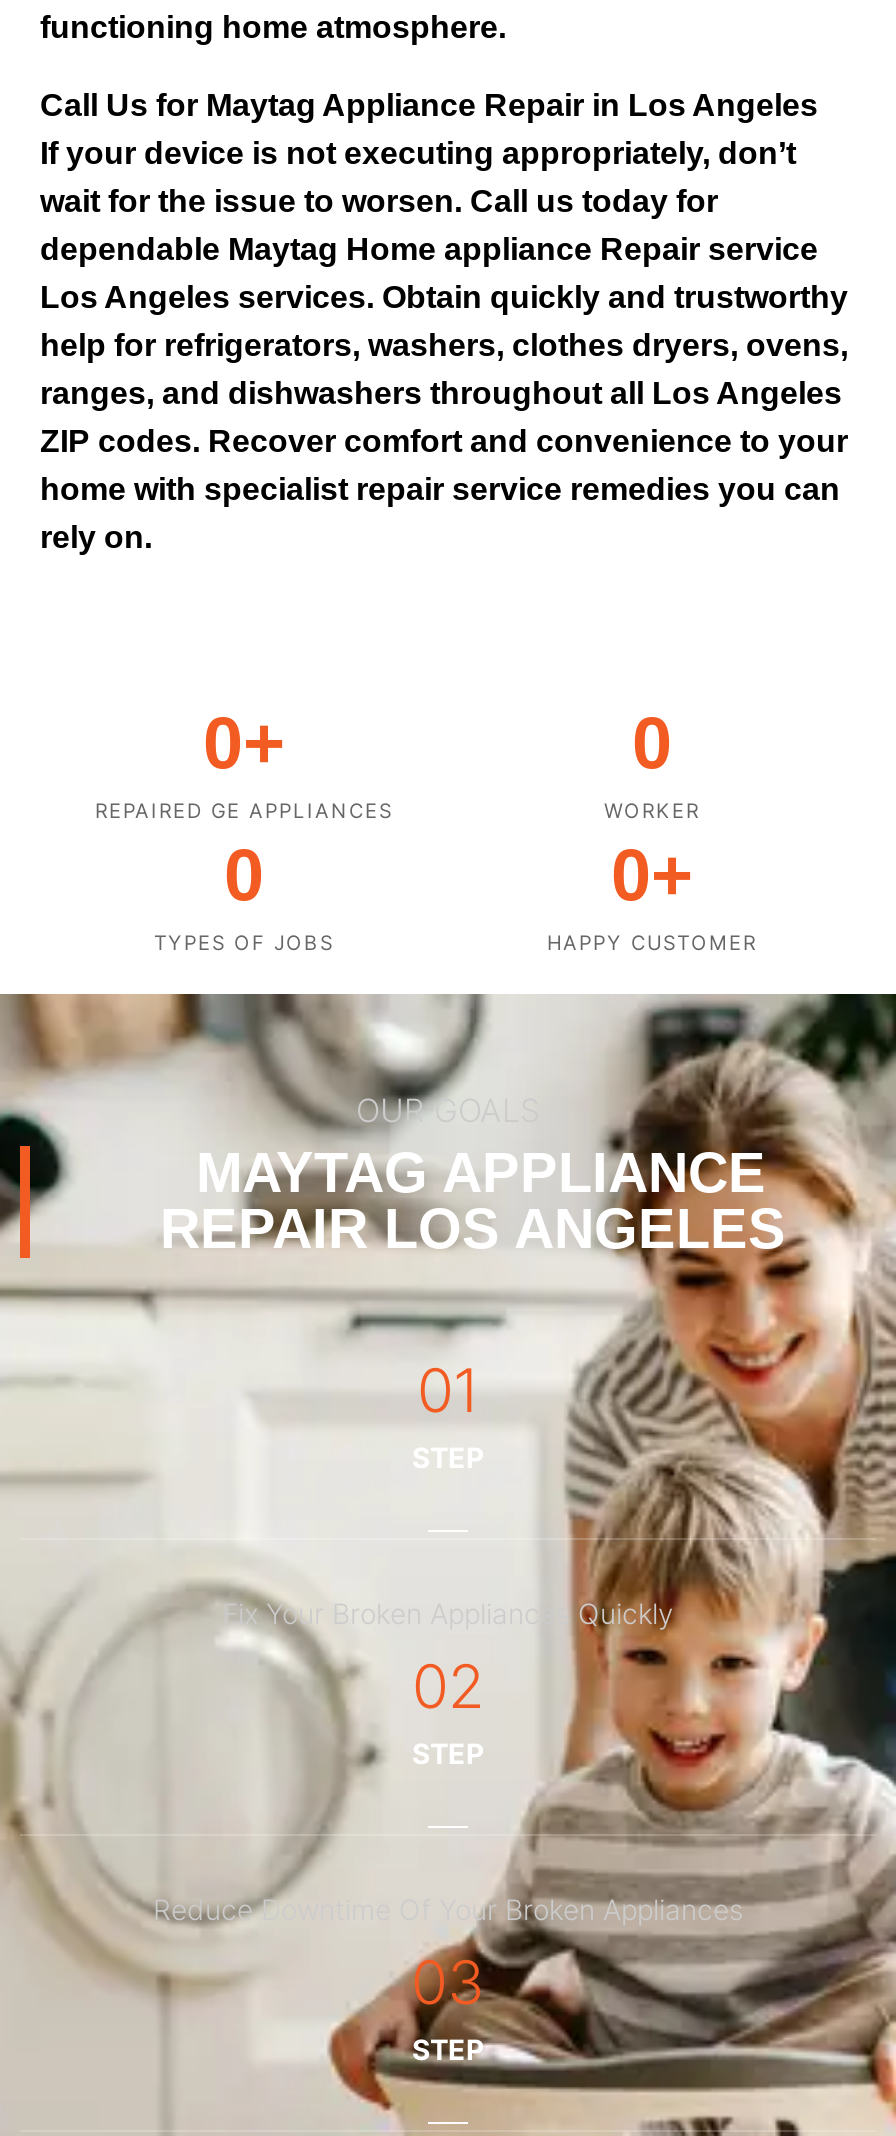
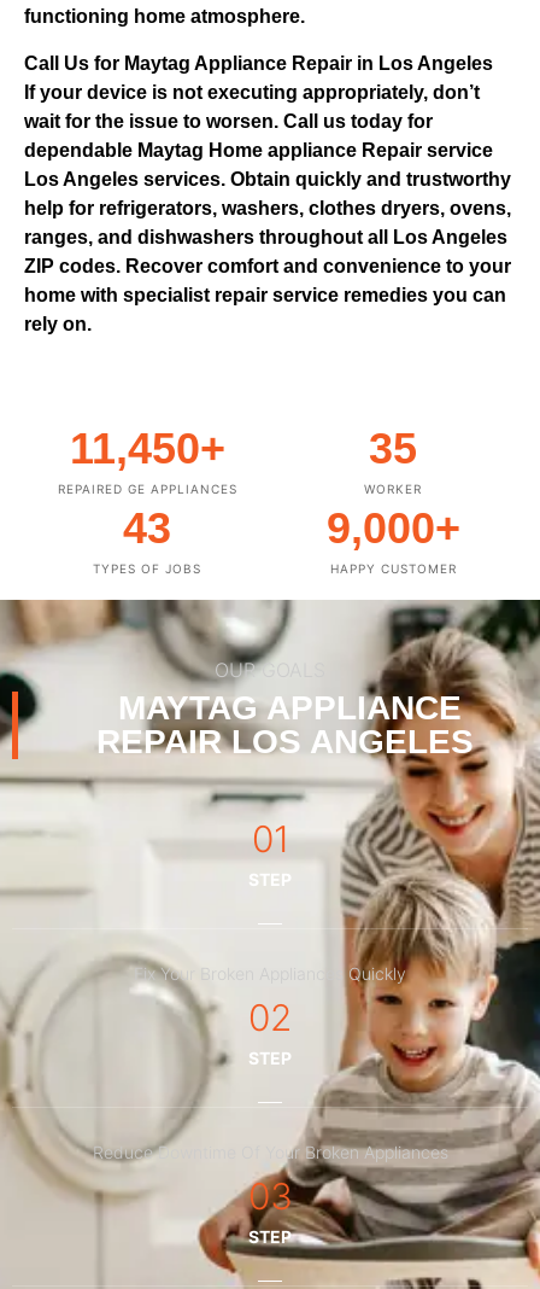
- 0+
+ 11,450+

- 0
+ 35

- 0
+ 43

- 0+
+ 9,000+
